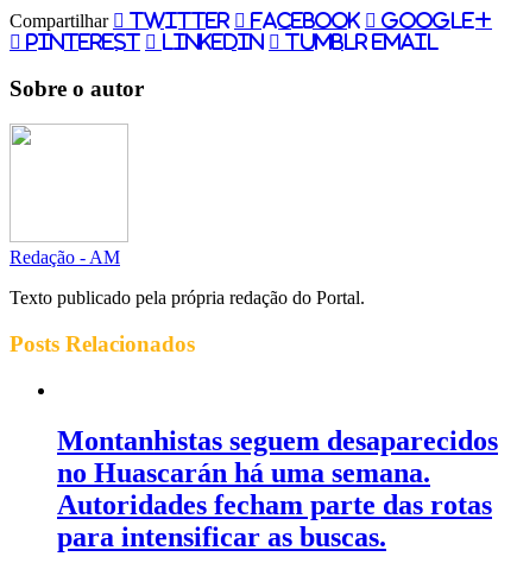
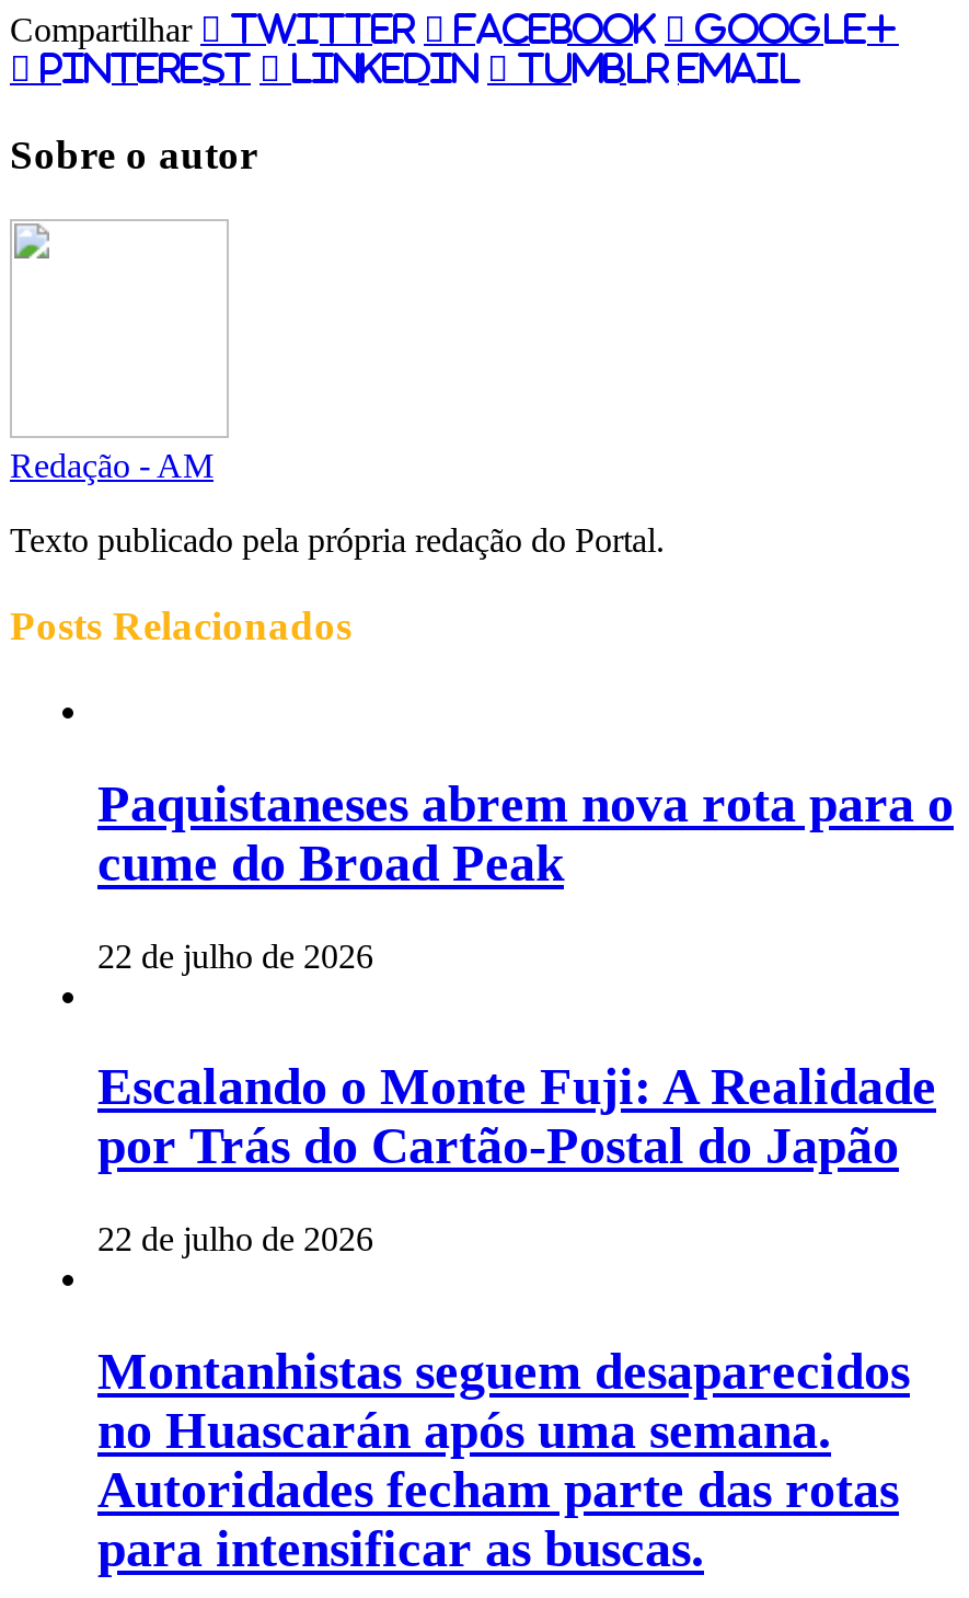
+ Paquistaneses abrem nova rota para o
+ cume do Broad Peak
+ 22 de julho de 2026
+ Escalando o Monte Fuji: A Realidade
+ por Trás do Cartão-Postal do Japão
+ 22 de julho de 2026

- no Huascarán há uma semana.
+ no Huascarán após uma semana.
